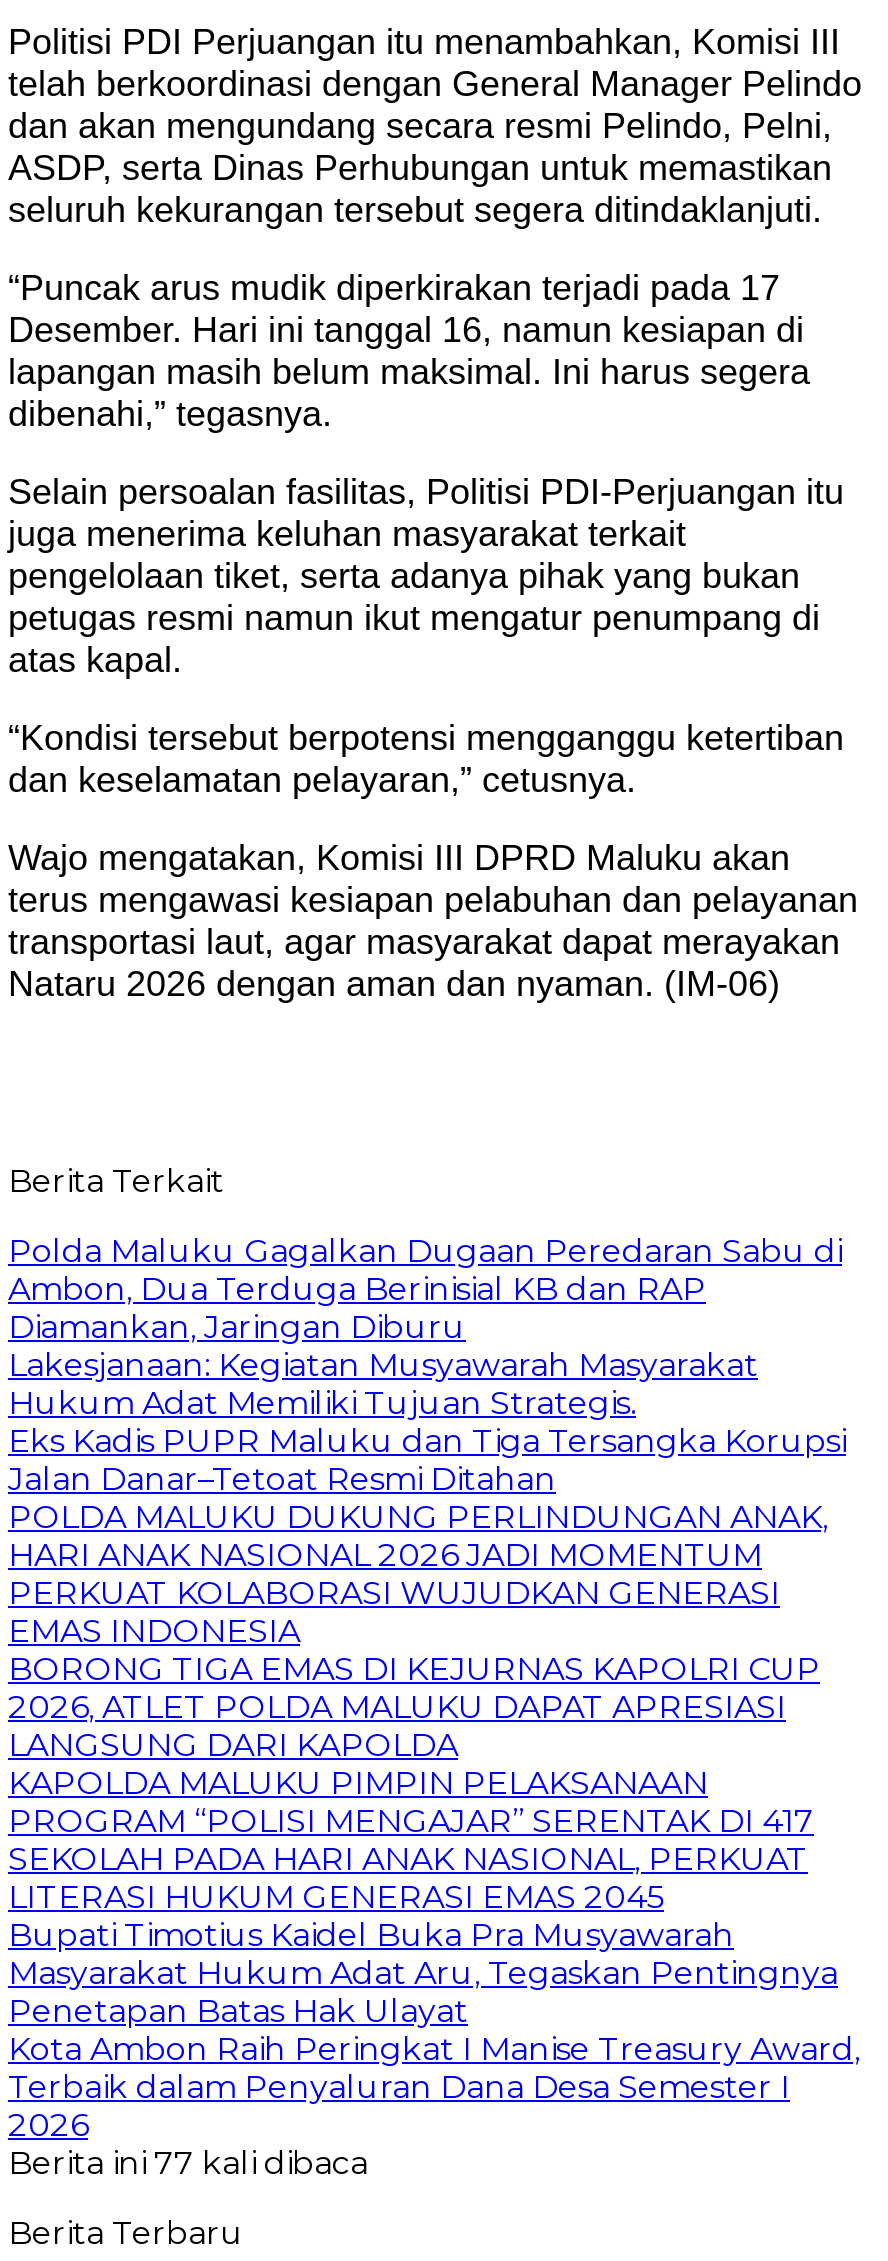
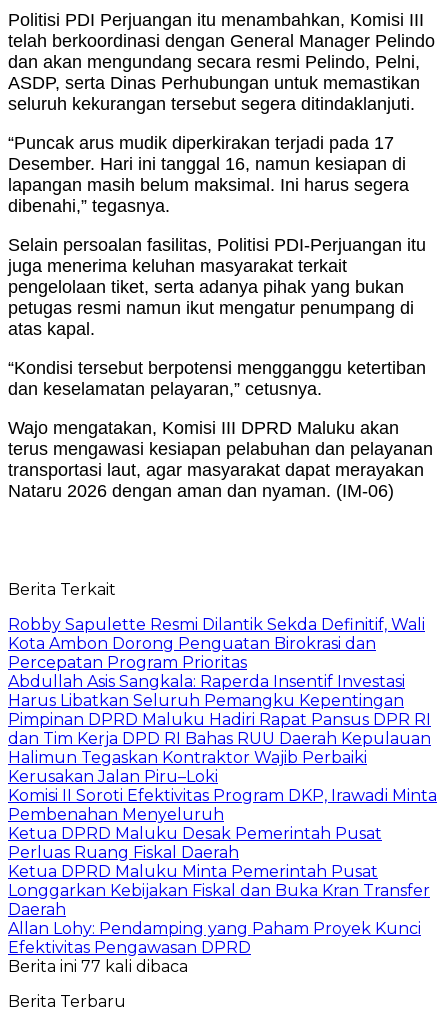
- Polda Maluku Gagalkan Dugaan Peredaran Sabu di
- Ambon, Dua Terduga Berinisial KB dan RAP
- Diamankan, Jaringan Diburu
- Lakesjanaan: Kegiatan Musyawarah Masyarakat
- Hukum Adat Memiliki Tujuan Strategis.
- Eks Kadis PUPR Maluku dan Tiga Tersangka Korupsi
- Jalan Danar–Tetoat Resmi Ditahan
- POLDA MALUKU DUKUNG PERLINDUNGAN ANAK,
- HARI ANAK NASIONAL 2026 JADI MOMENTUM
- PERKUAT KOLABORASI WUJUDKAN GENERASI
- EMAS INDONESIA
- BORONG TIGA EMAS DI KEJURNAS KAPOLRI CUP
- 2026, ATLET POLDA MALUKU DAPAT APRESIASI
- LANGSUNG DARI KAPOLDA
- KAPOLDA MALUKU PIMPIN PELAKSANAAN
- PROGRAM “POLISI MENGAJAR” SERENTAK DI 417
- SEKOLAH PADA HARI ANAK NASIONAL, PERKUAT
- LITERASI HUKUM GENERASI EMAS 2045
- Bupati Timotius Kaidel Buka Pra Musyawarah
- Masyarakat Hukum Adat Aru, Tegaskan Pentingnya
- Penetapan Batas Hak Ulayat
- Kota Ambon Raih Peringkat I Manise Treasury Award,
- Terbaik dalam Penyaluran Dana Desa Semester I
- 2026
+ Robby Sapulette Resmi Dilantik Sekda Definitif, Wali
+ Kota Ambon Dorong Penguatan Birokrasi dan
+ Percepatan Program Prioritas
+ Abdullah Asis Sangkala: Raperda Insentif Investasi
+ Harus Libatkan Seluruh Pemangku Kepentingan
+ Pimpinan DPRD Maluku Hadiri Rapat Pansus DPR RI
+ dan Tim Kerja DPD RI Bahas RUU Daerah Kepulauan
+ Halimun Tegaskan Kontraktor Wajib Perbaiki
+ Kerusakan Jalan Piru–Loki
+ Komisi II Soroti Efektivitas Program DKP, Irawadi Minta
+ Pembenahan Menyeluruh
+ Ketua DPRD Maluku Desak Pemerintah Pusat
+ Perluas Ruang Fiskal Daerah
+ Ketua DPRD Maluku Minta Pemerintah Pusat
+ Longgarkan Kebijakan Fiskal dan Buka Kran Transfer
+ Daerah
+ Allan Lohy: Pendamping yang Paham Proyek Kunci
+ Efektivitas Pengawasan DPRD
